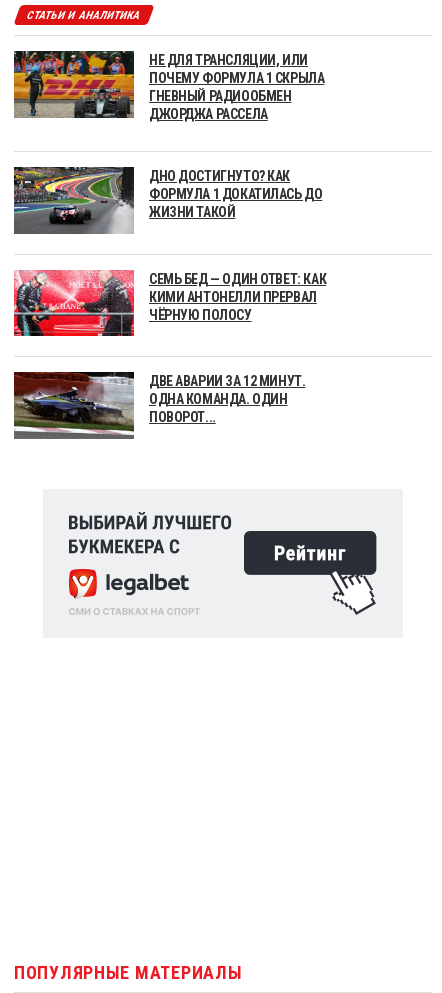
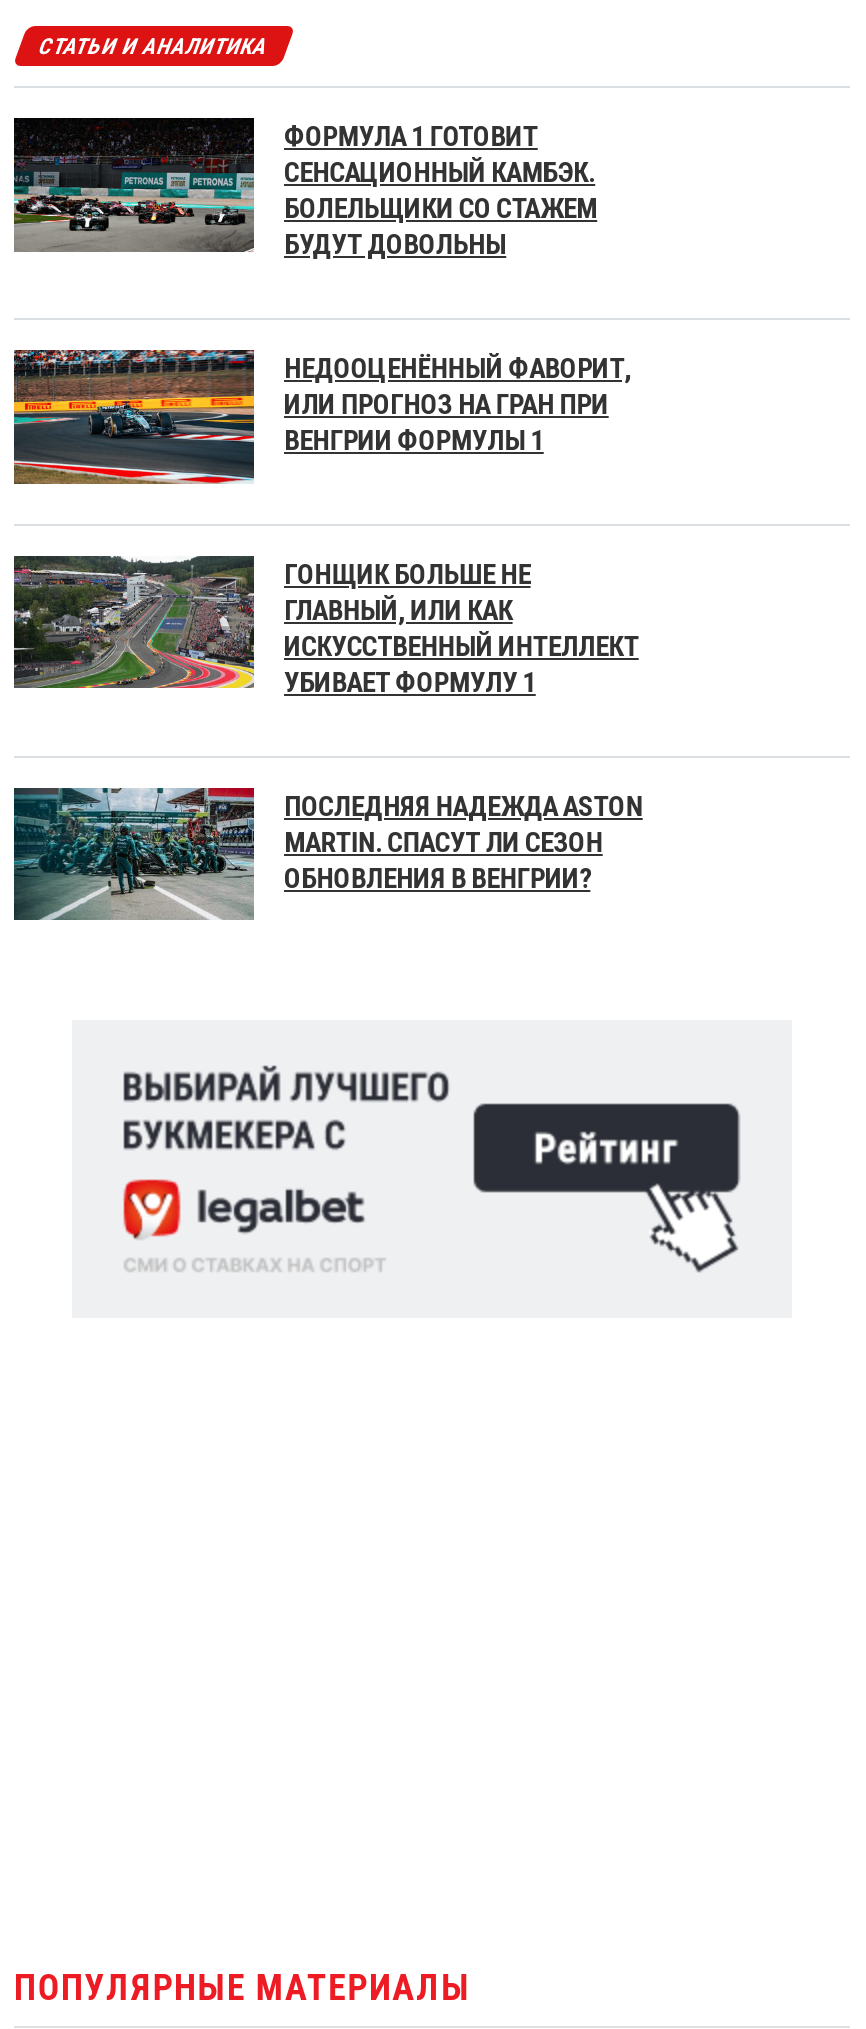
- [image]
- НЕ ДЛЯ ТРАНСЛЯЦИИ, ИЛИ
- ПОЧЕМУ ФОРМУЛА 1 СКРЫЛА
- ГНЕВНЫЙ РАДИООБМЕН
- ДЖОРДЖА РАССЕЛА
+ [image]
+ ФОРМУЛА 1 ГОТОВИТ
+ СЕНСАЦИОННЫЙ КАМБЭК.
+ БОЛЕЛЬЩИКИ СО СТАЖЕМ
+ БУДУТ ДОВОЛЬНЫ

- [image]
- ДНО ДОСТИГНУТО? КАК
- ФОРМУЛА 1 ДОКАТИЛАСЬ ДО
- ЖИЗНИ ТАКОЙ
+ [image]
+ НЕДООЦЕНЁННЫЙ ФАВОРИТ,
+ ИЛИ ПРОГНОЗ НА ГРАН ПРИ
+ ВЕНГРИИ ФОРМУЛЫ 1

- [image]
- СЕМЬ БЕД — ОДИН ОТВЕТ: КАК
- КИМИ АНТОНЕЛЛИ ПРЕРВАЛ
- ЧЁРНУЮ ПОЛОСУ
+ [image]
+ ГОНЩИК БОЛЬШЕ НЕ
+ ГЛАВНЫЙ, ИЛИ КАК
+ ИСКУССТВЕННЫЙ ИНТЕЛЛЕКТ
+ УБИВАЕТ ФОРМУЛУ 1

- [image]
- ДВЕ АВАРИИ ЗА 12 МИНУТ.
- ОДНА КОМАНДА. ОДИН
- ПОВОРОТ...
+ [image]
+ ПОСЛЕДНЯЯ НАДЕЖДА ASTON
+ MARTIN. СПАСУТ ЛИ СЕЗОН
+ ОБНОВЛЕНИЯ В ВЕНГРИИ?
